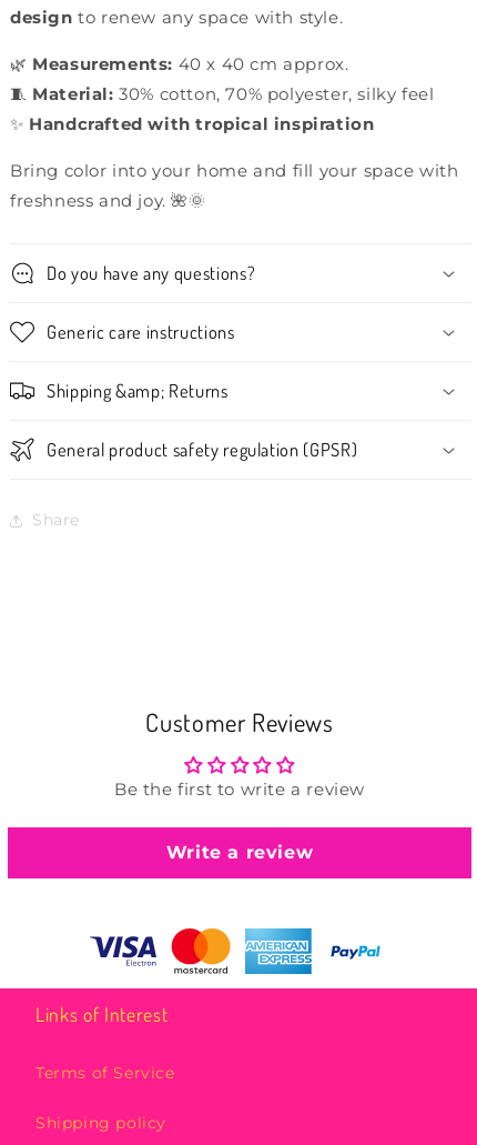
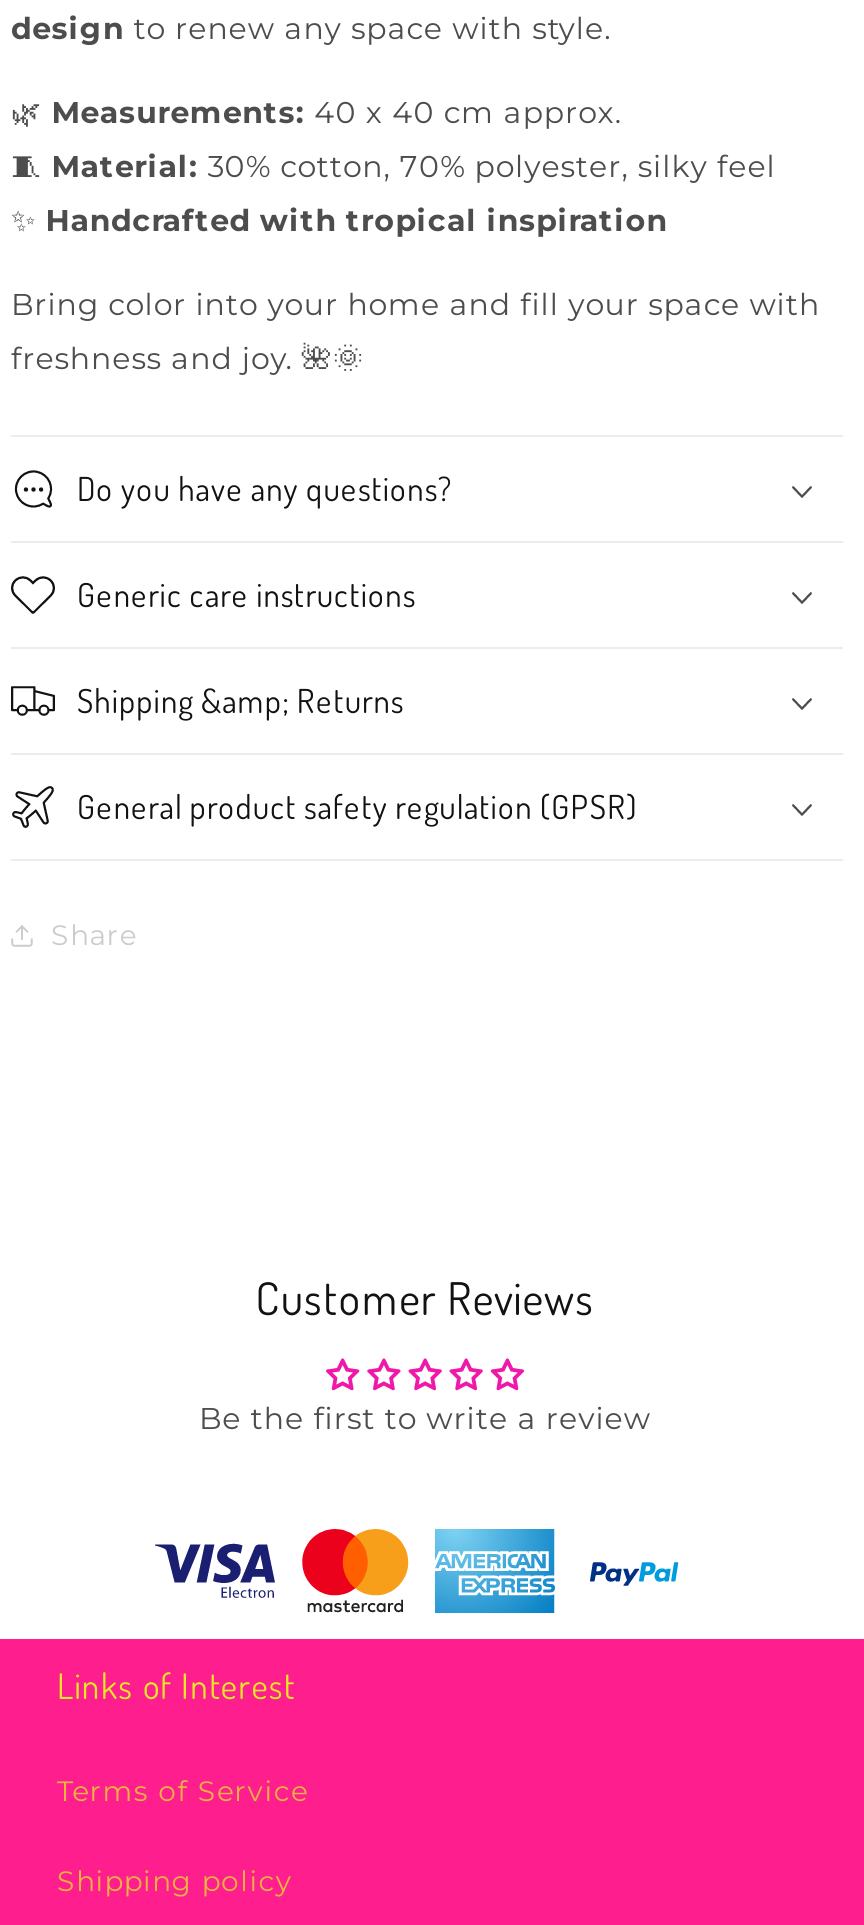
- Write a review
